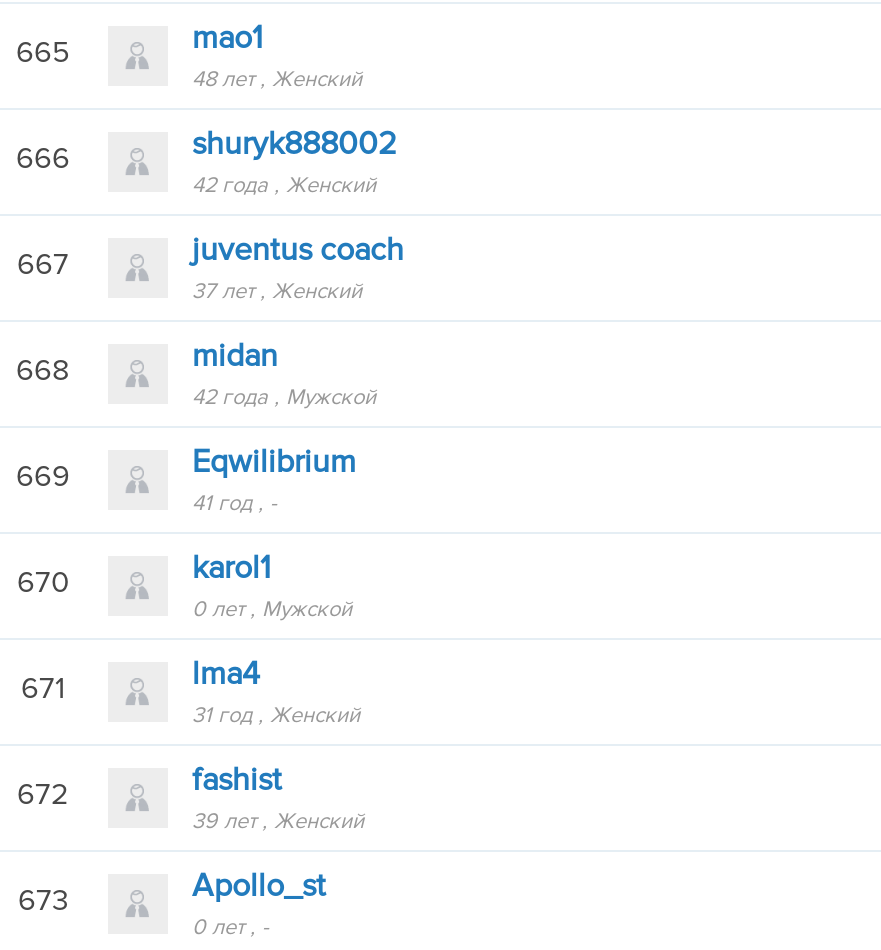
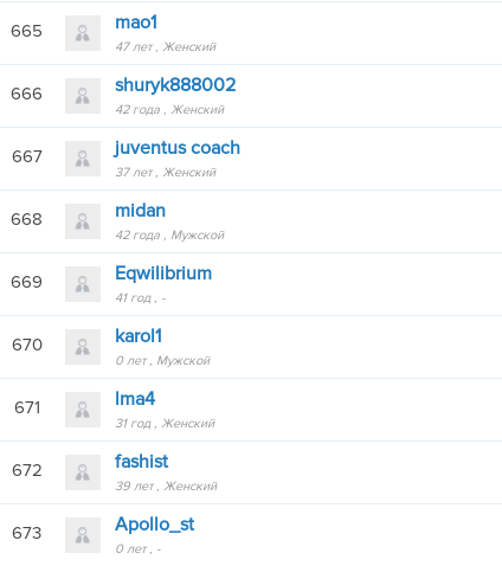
- 48 лет Женский
+ 47 лет Женский
